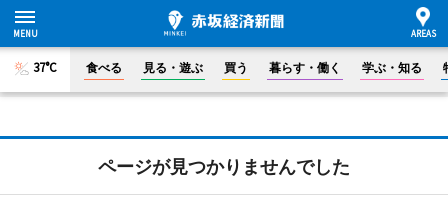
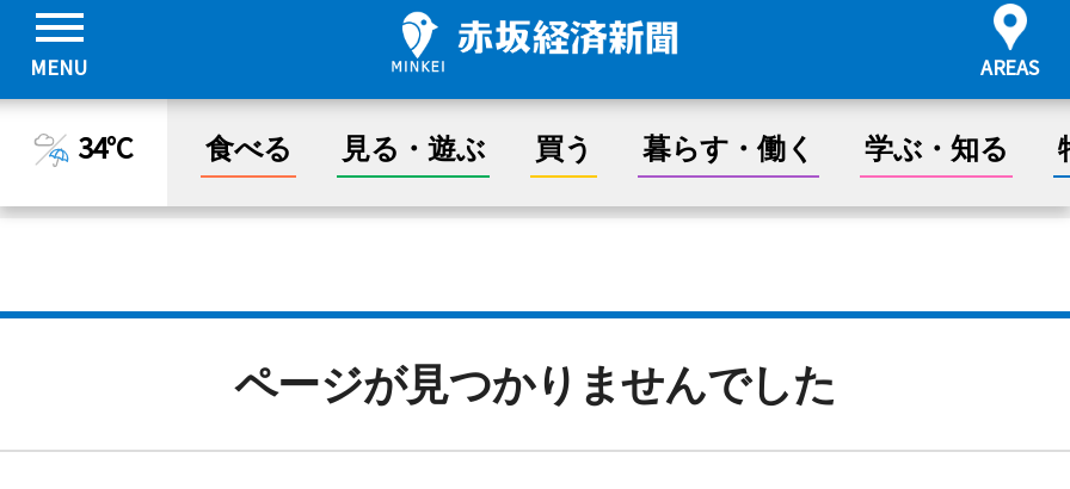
- 37°C
+ 34°C
